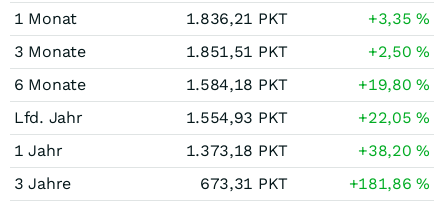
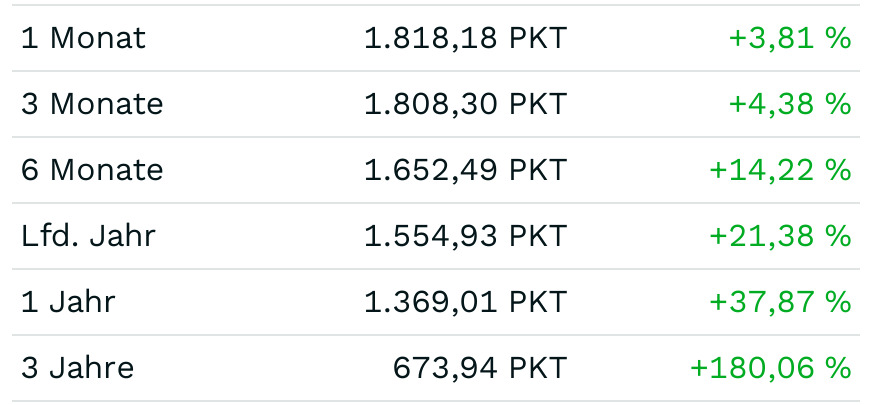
- 1.836,21 PKT
+ 1.818,18 PKT

- +3,35%
+ +3,81%

- 1.851,51 PKT
+ 1.808,30 PKT

- +2,50%
+ +4,38%

- 1.584,18 PKT
+ 1.652,49 PKT

- +19,80%
+ +14,22%

- +22,05%
+ +21,38%

- 1.373,18 PKT
+ 1.369,01 PKT

- +38,20%
+ +37,87%

- 673,31 PKT
+ 673,94 PKT

- +181,86%
+ +180,06%
